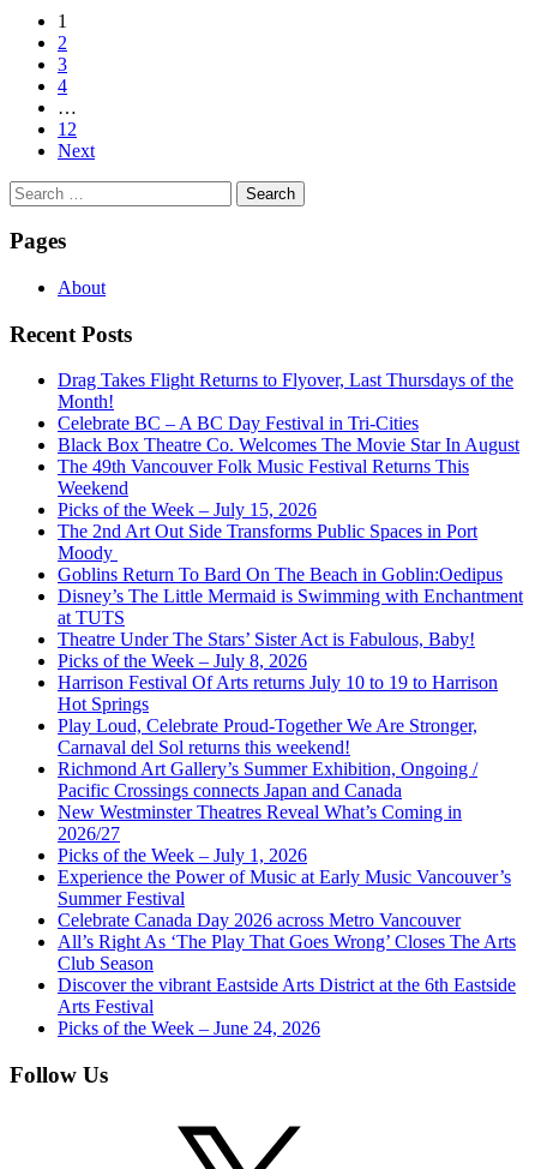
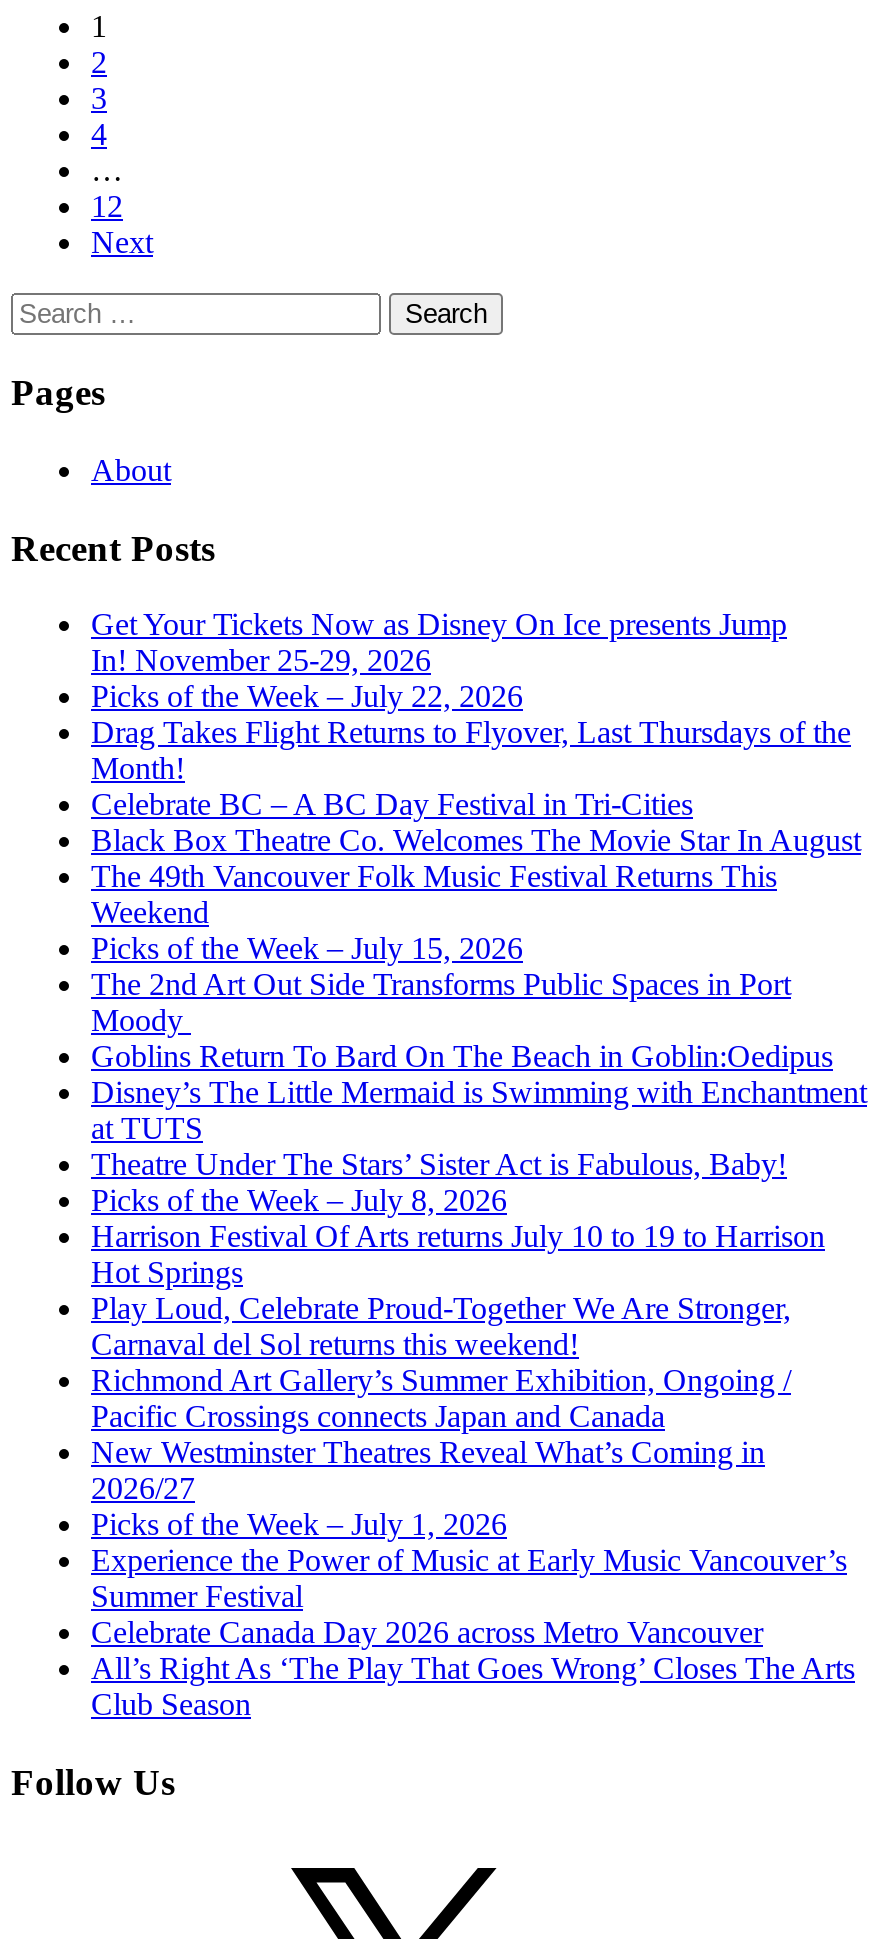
+ Get Your Tickets Now as Disney On Ice presents Jump
+ In! November 25-29, 2026
+ Picks of the Week – July 22, 2026

moved down: Drag Takes Flight Returns to Flyover, Last Thursdays of the | Month! | Celebrate BC – A BC Day Festival in Tri-Cities | ... | All’s Right As ‘The Play That Goes Wrong’ Closes The Arts | Club Season

- Discover the vibrant Eastside Arts District at the 6th Eastside
- Arts Festival
- Picks of the Week – June 24, 2026
